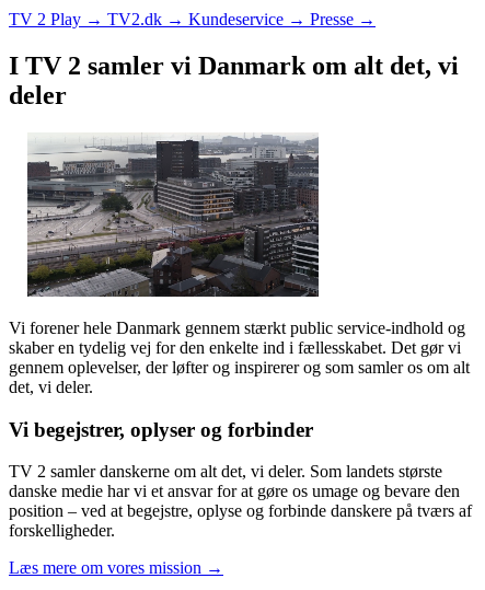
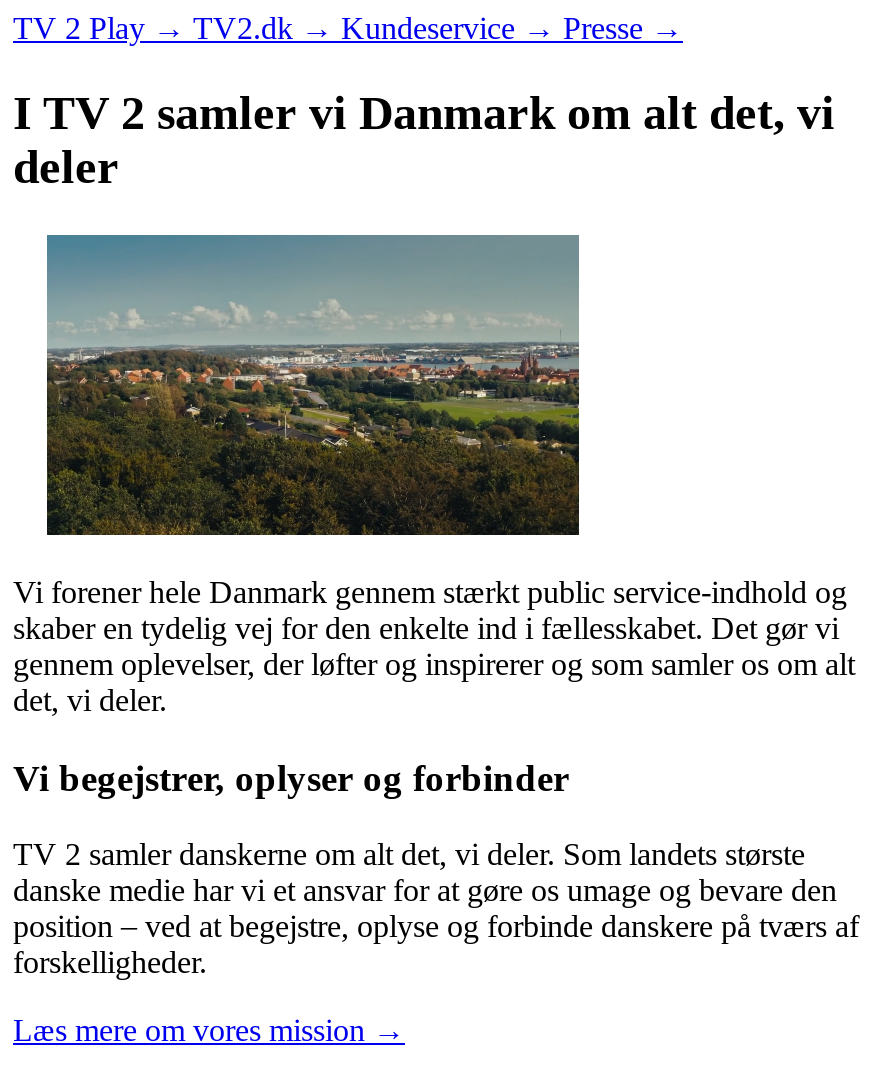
- [image]
+ [image]
